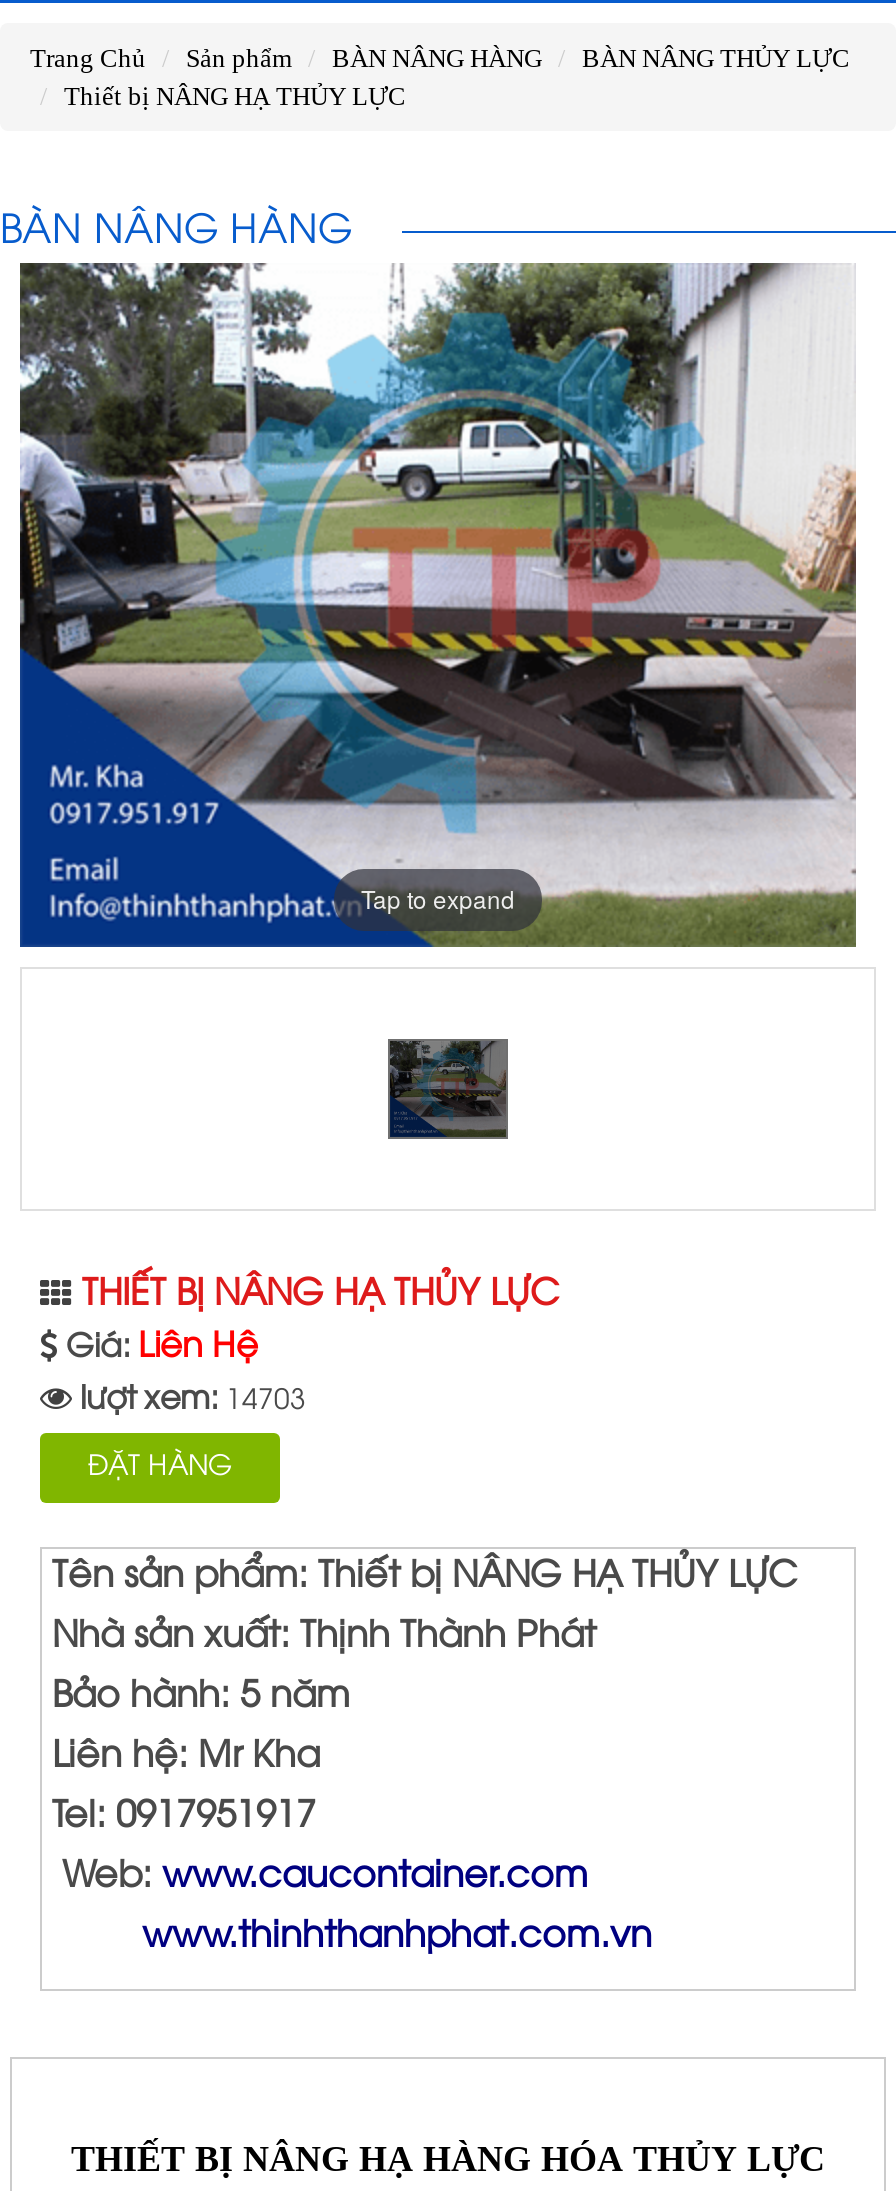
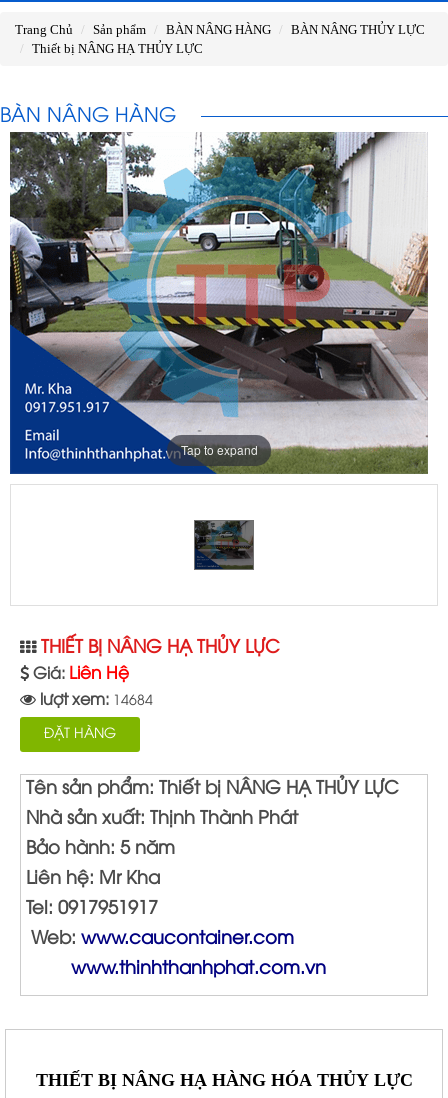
- lượt xem: 14703
+ lượt xem: 14684
